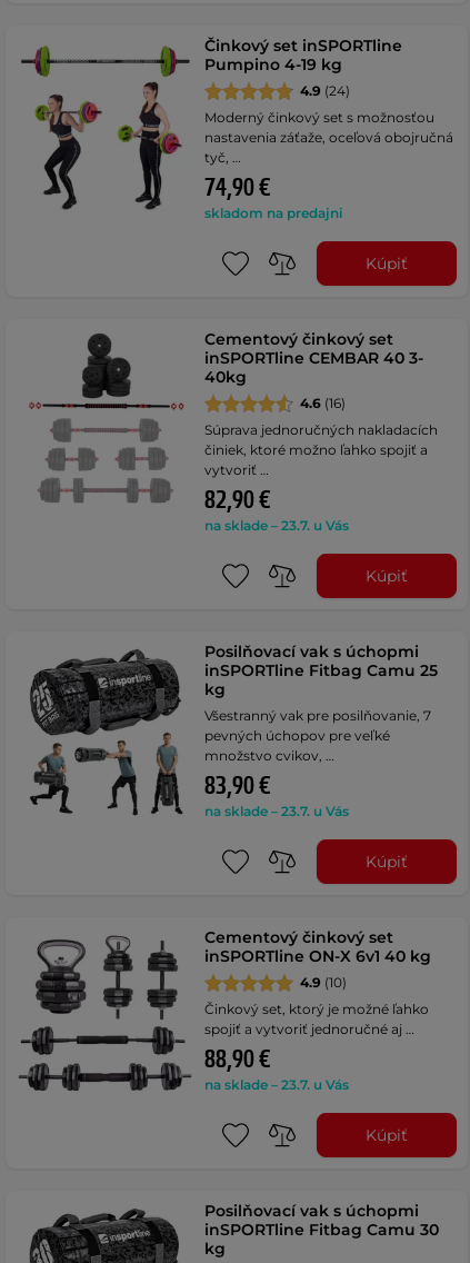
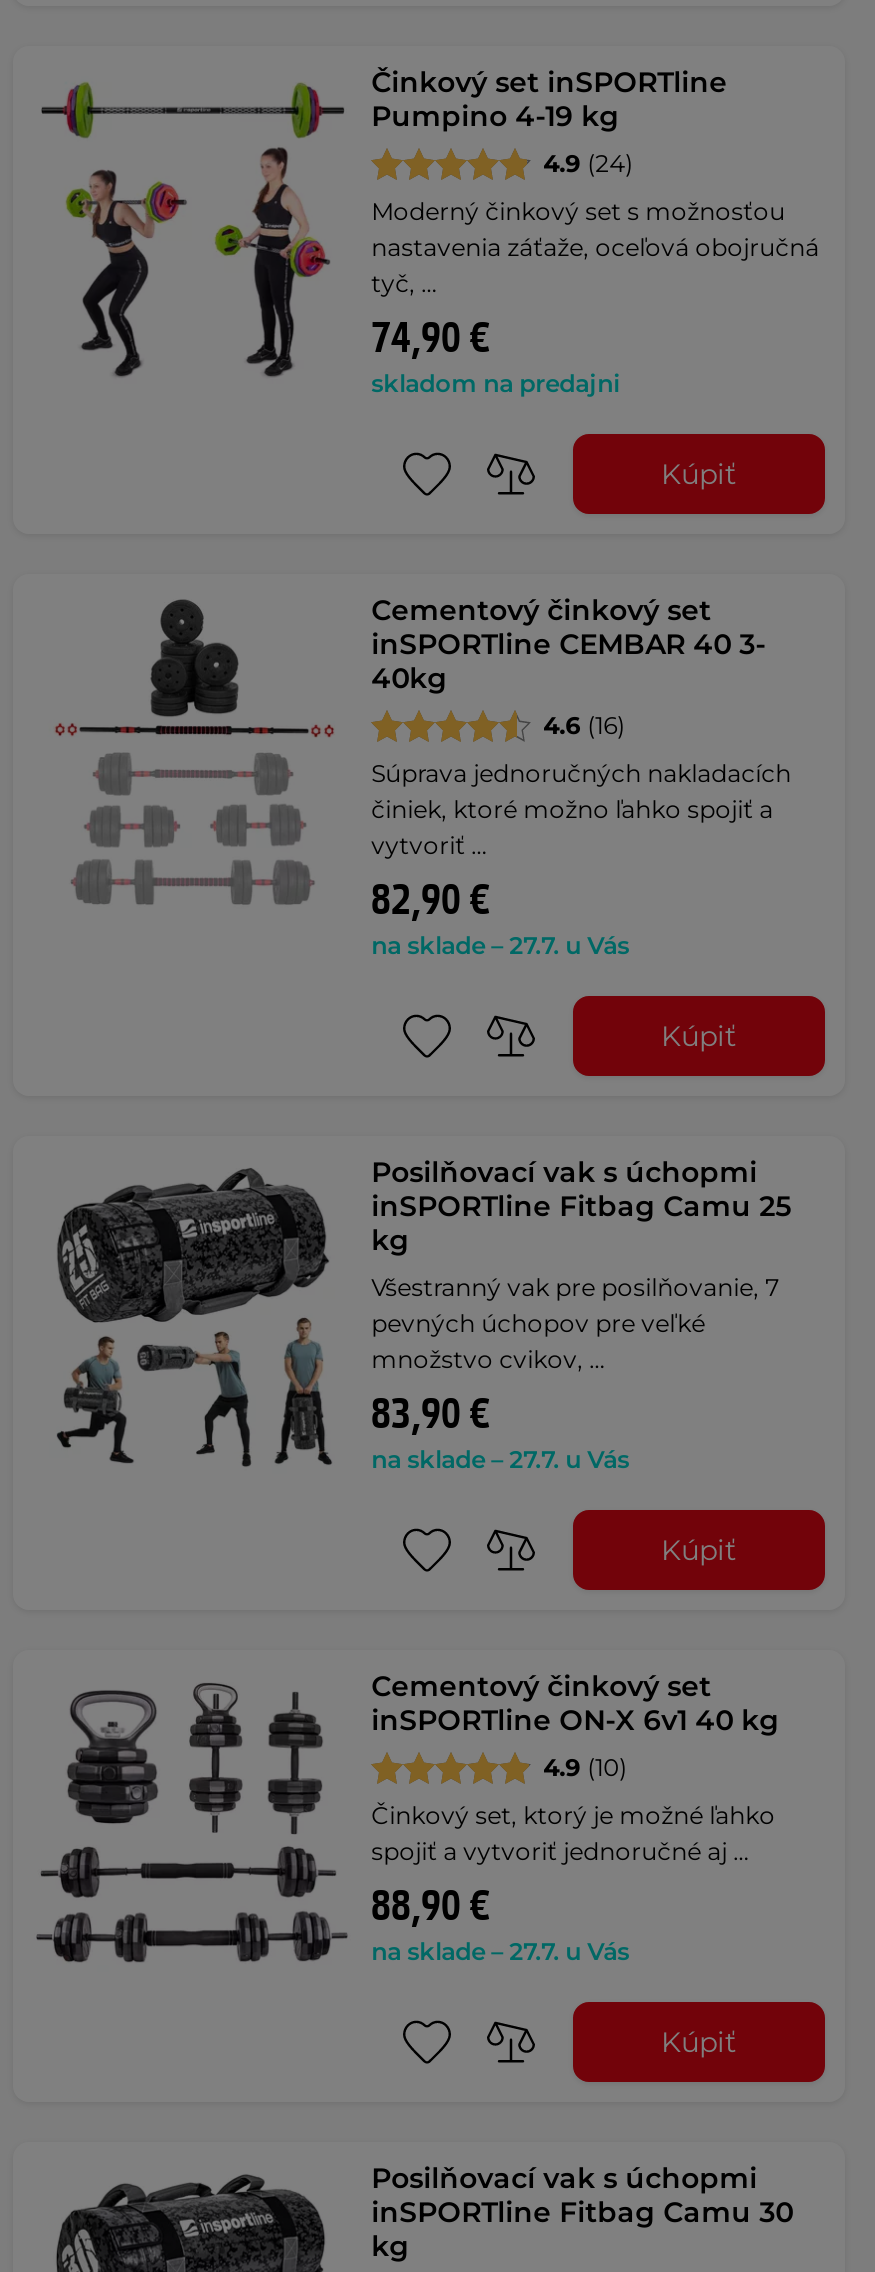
- na sklade – 23.7. u Vás
+ na sklade – 27.7. u Vás

- na sklade – 23.7. u Vás
+ na sklade – 27.7. u Vás

- na sklade – 23.7. u Vás
+ na sklade – 27.7. u Vás
